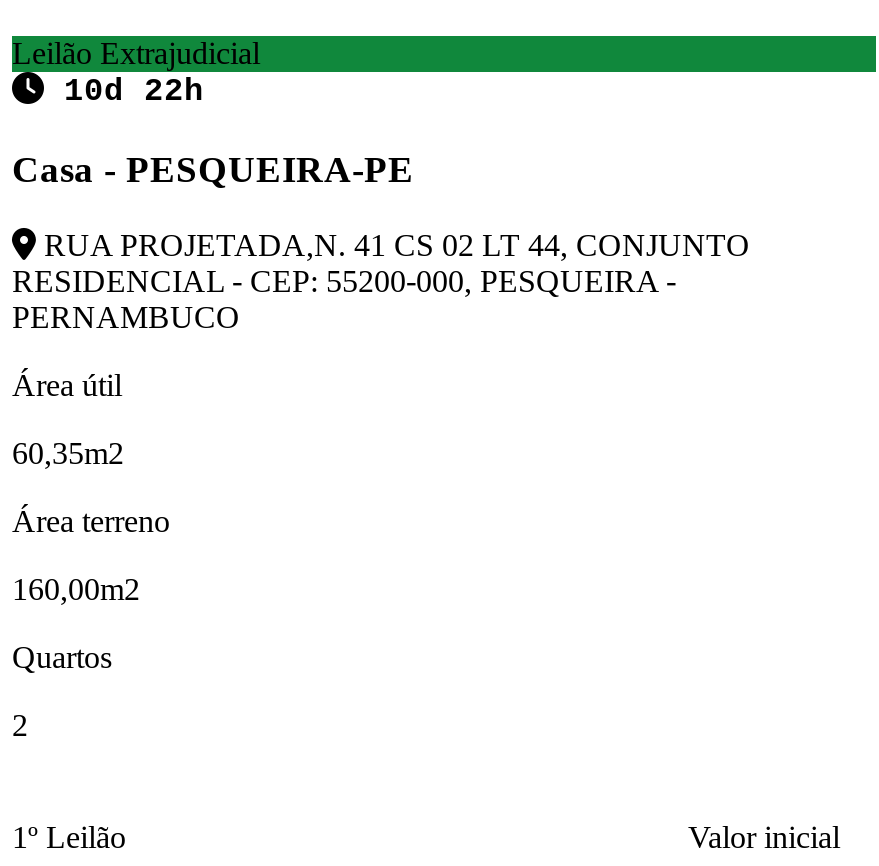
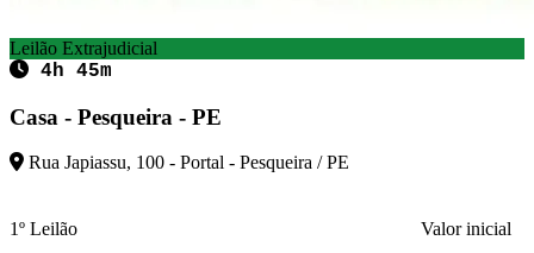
- 10d 22h
- Casa - PESQUEIRA-PE
- RUA PROJETADA,N. 41 CS 02 LT 44, CONJUNTO
- RESIDENCIAL - CEP: 55200-000, PESQUEIRA -
- PERNAMBUCO
- Área útil
- 60,35m2
- Área terreno
- 160,00m2
- Quartos
- 2
+ 4h 45m
+ Casa - Pesqueira - PE
+ Rua Japiassu, 100 - Portal - Pesqueira / PE
